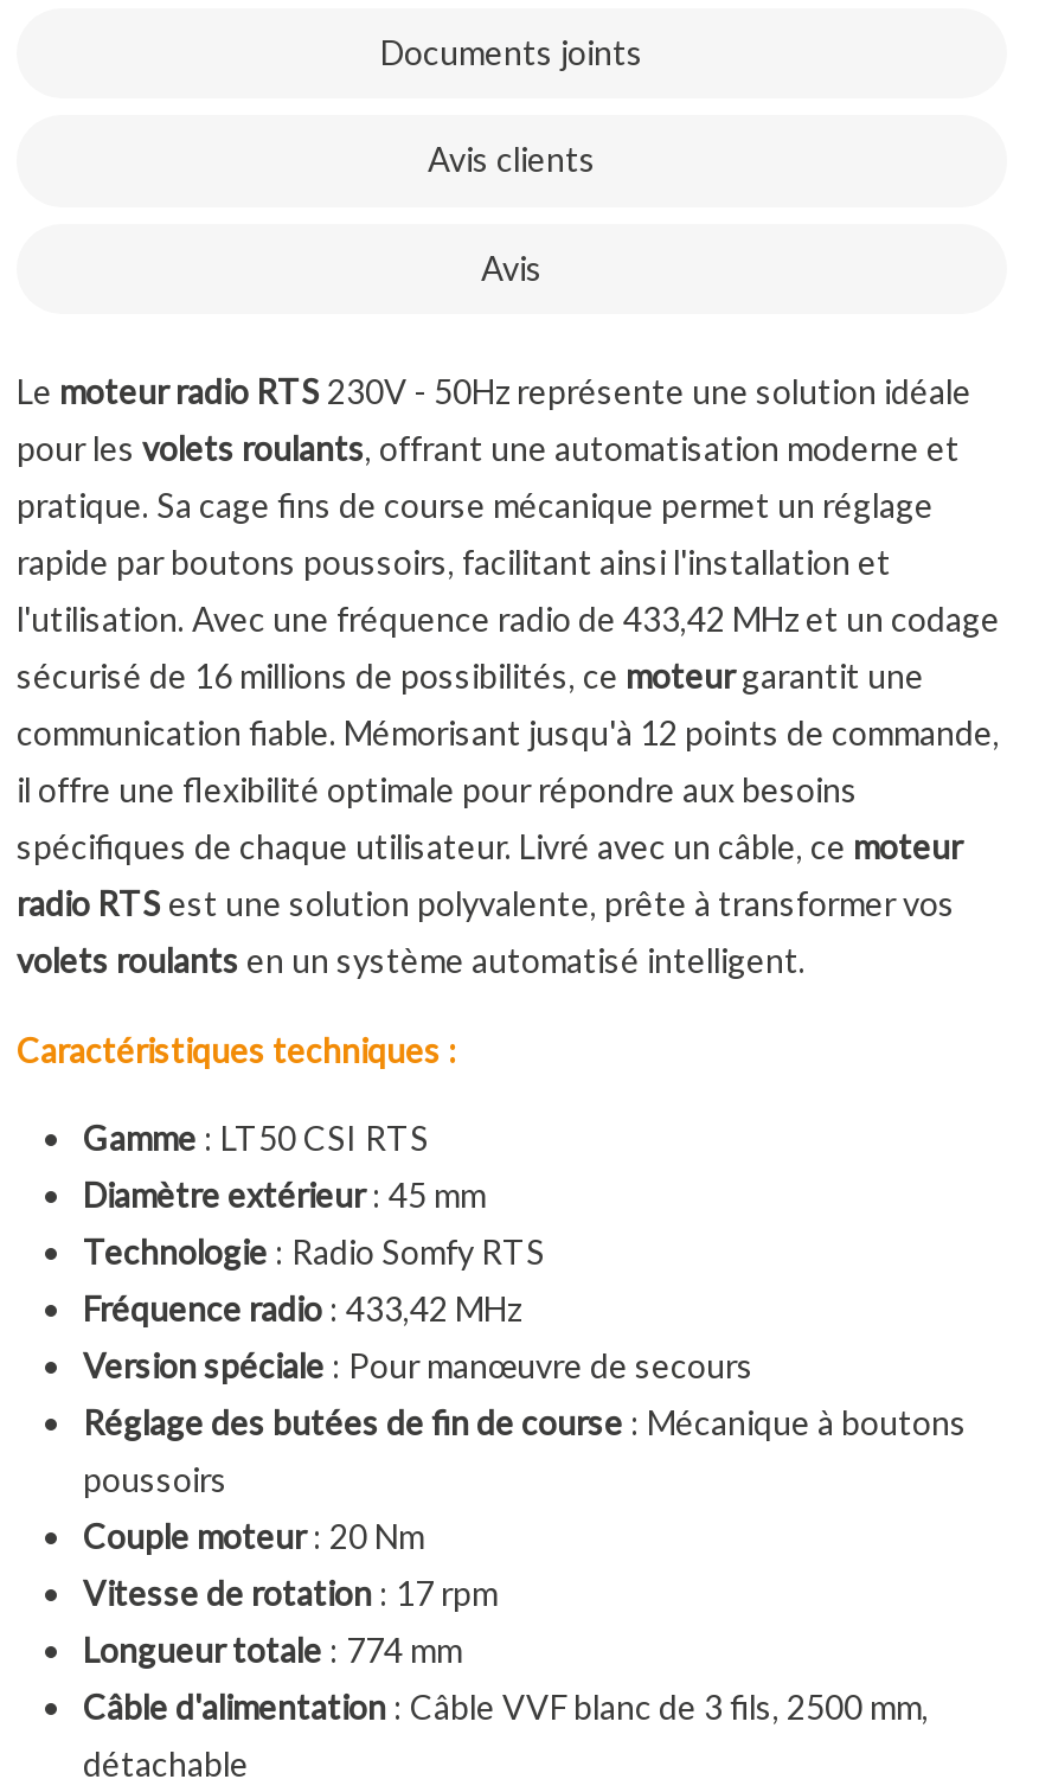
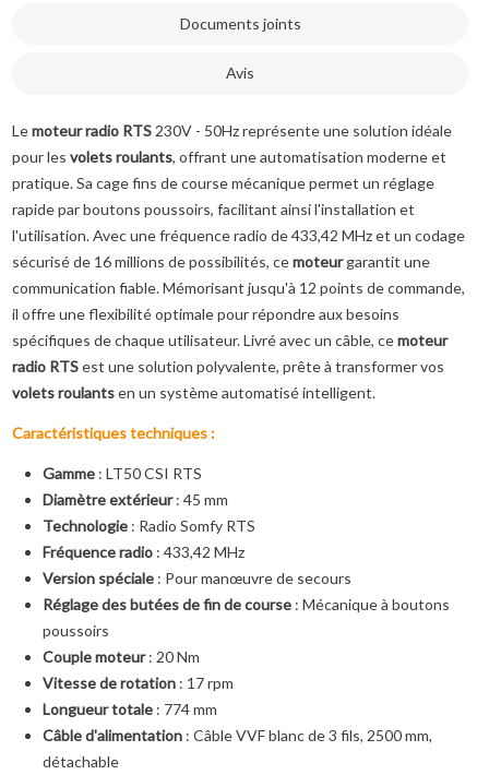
- Avis clients
